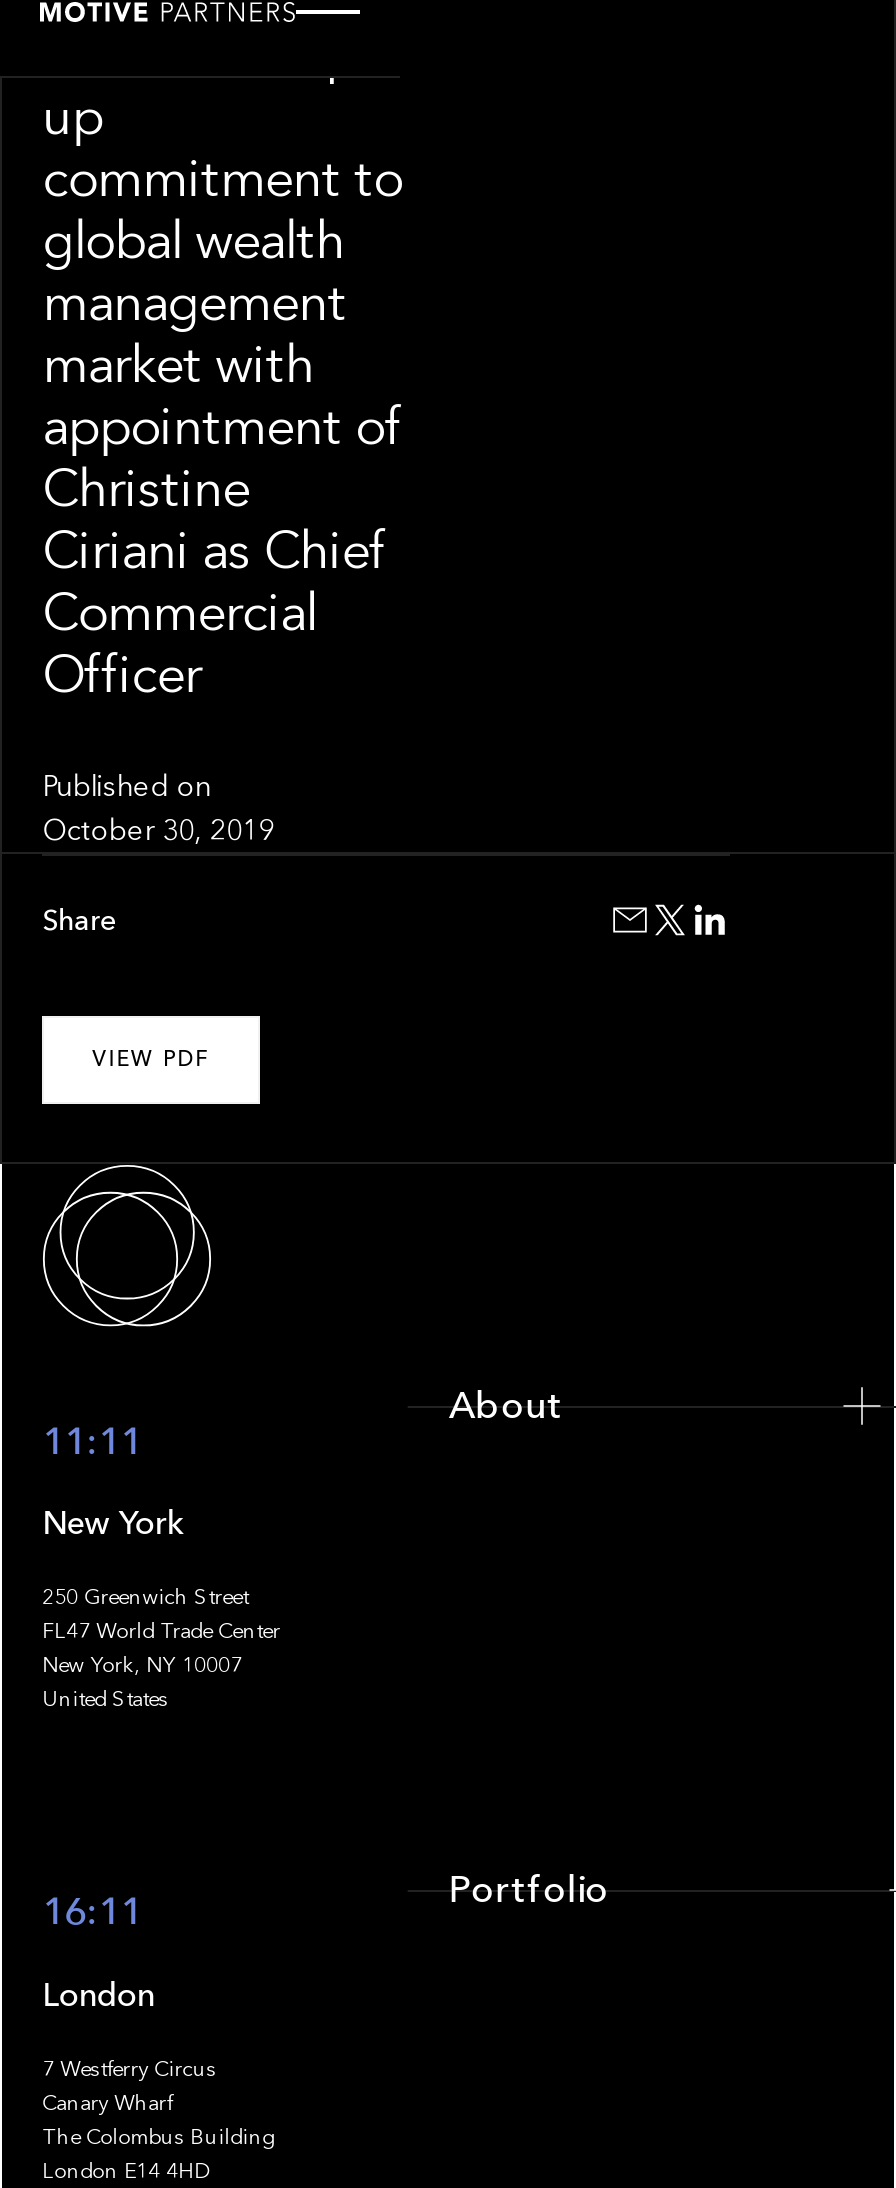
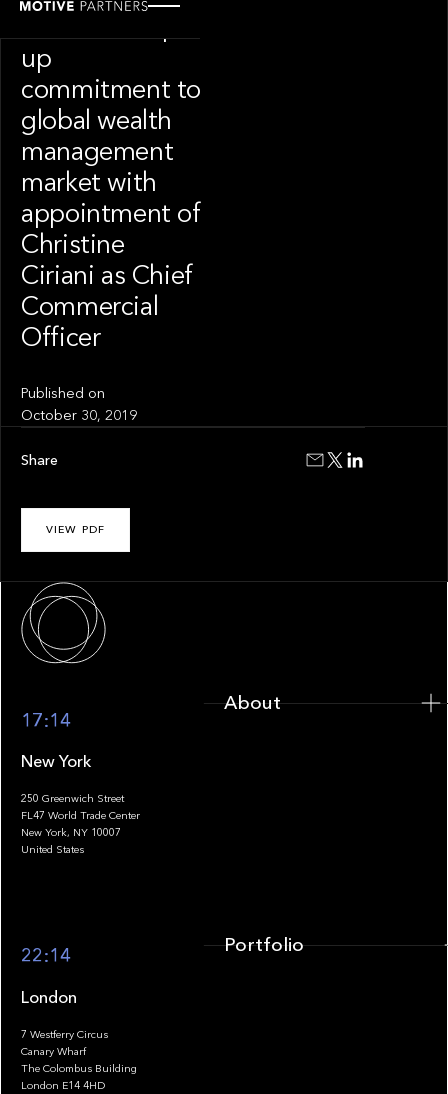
- 11:11
+ 17:14

- 16:11
+ 22:14
